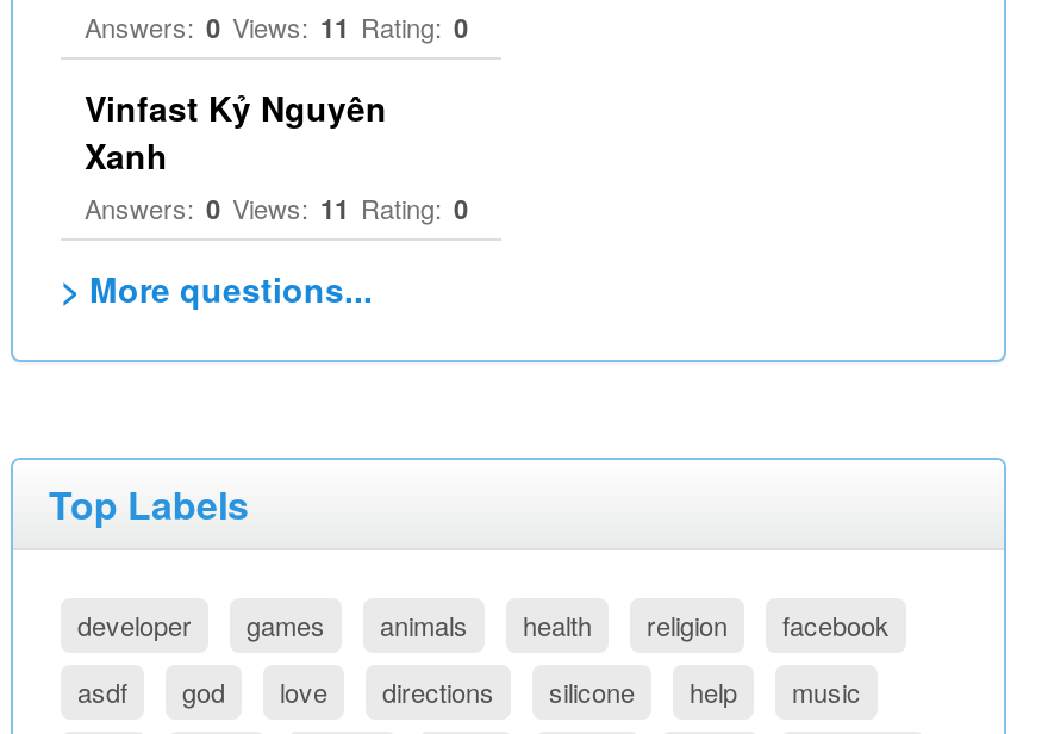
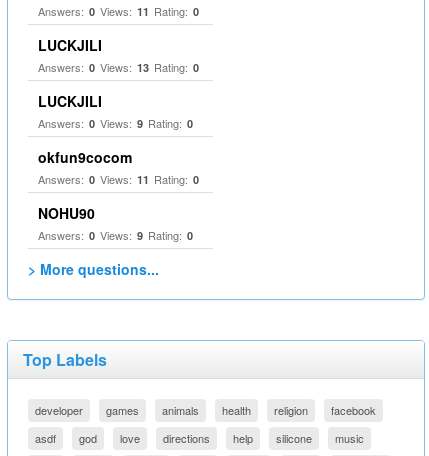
- Vinfast Kỷ Nguyên
- Xanh
+ LUCKJILI
+ Answers: 0 Views: 13 Rating: 0
+ LUCKJILI
+ Answers: 0 Views: 9 Rating: 0
+ okfun9cocom

+ NOHU90
+ Answers: 0 Views: 9 Rating: 0

moved down: silicone
